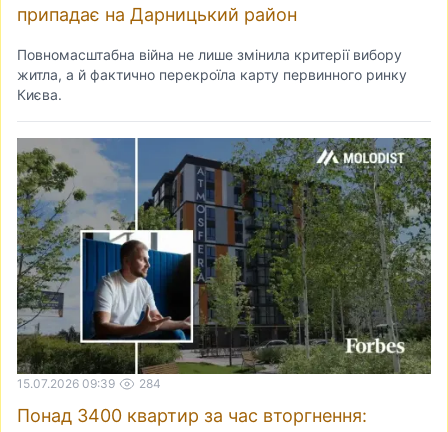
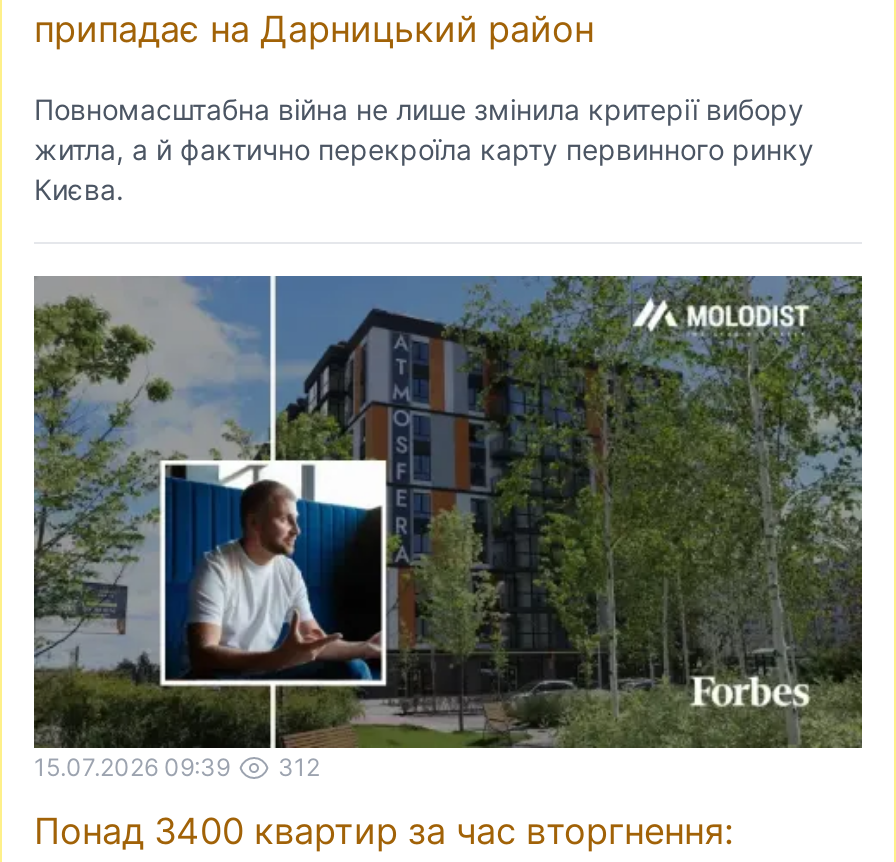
- 15.07.2026 09:39 284
+ 15.07.2026 09:39 312
